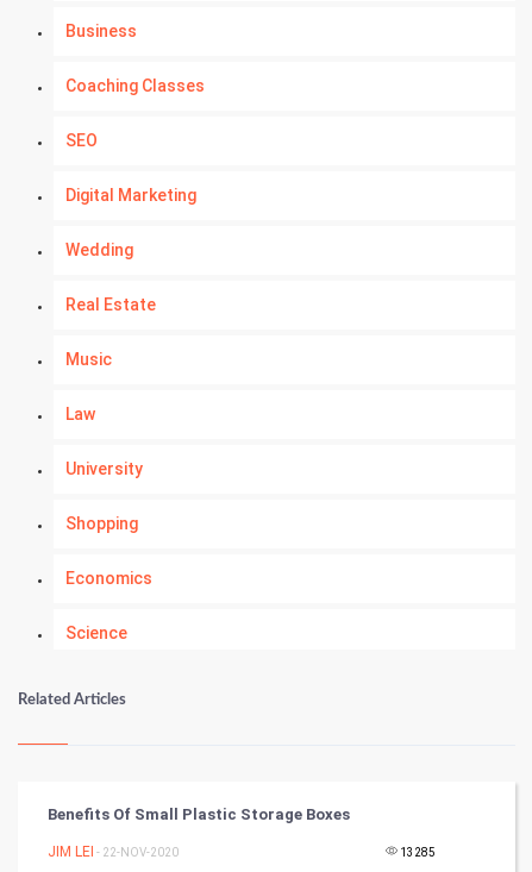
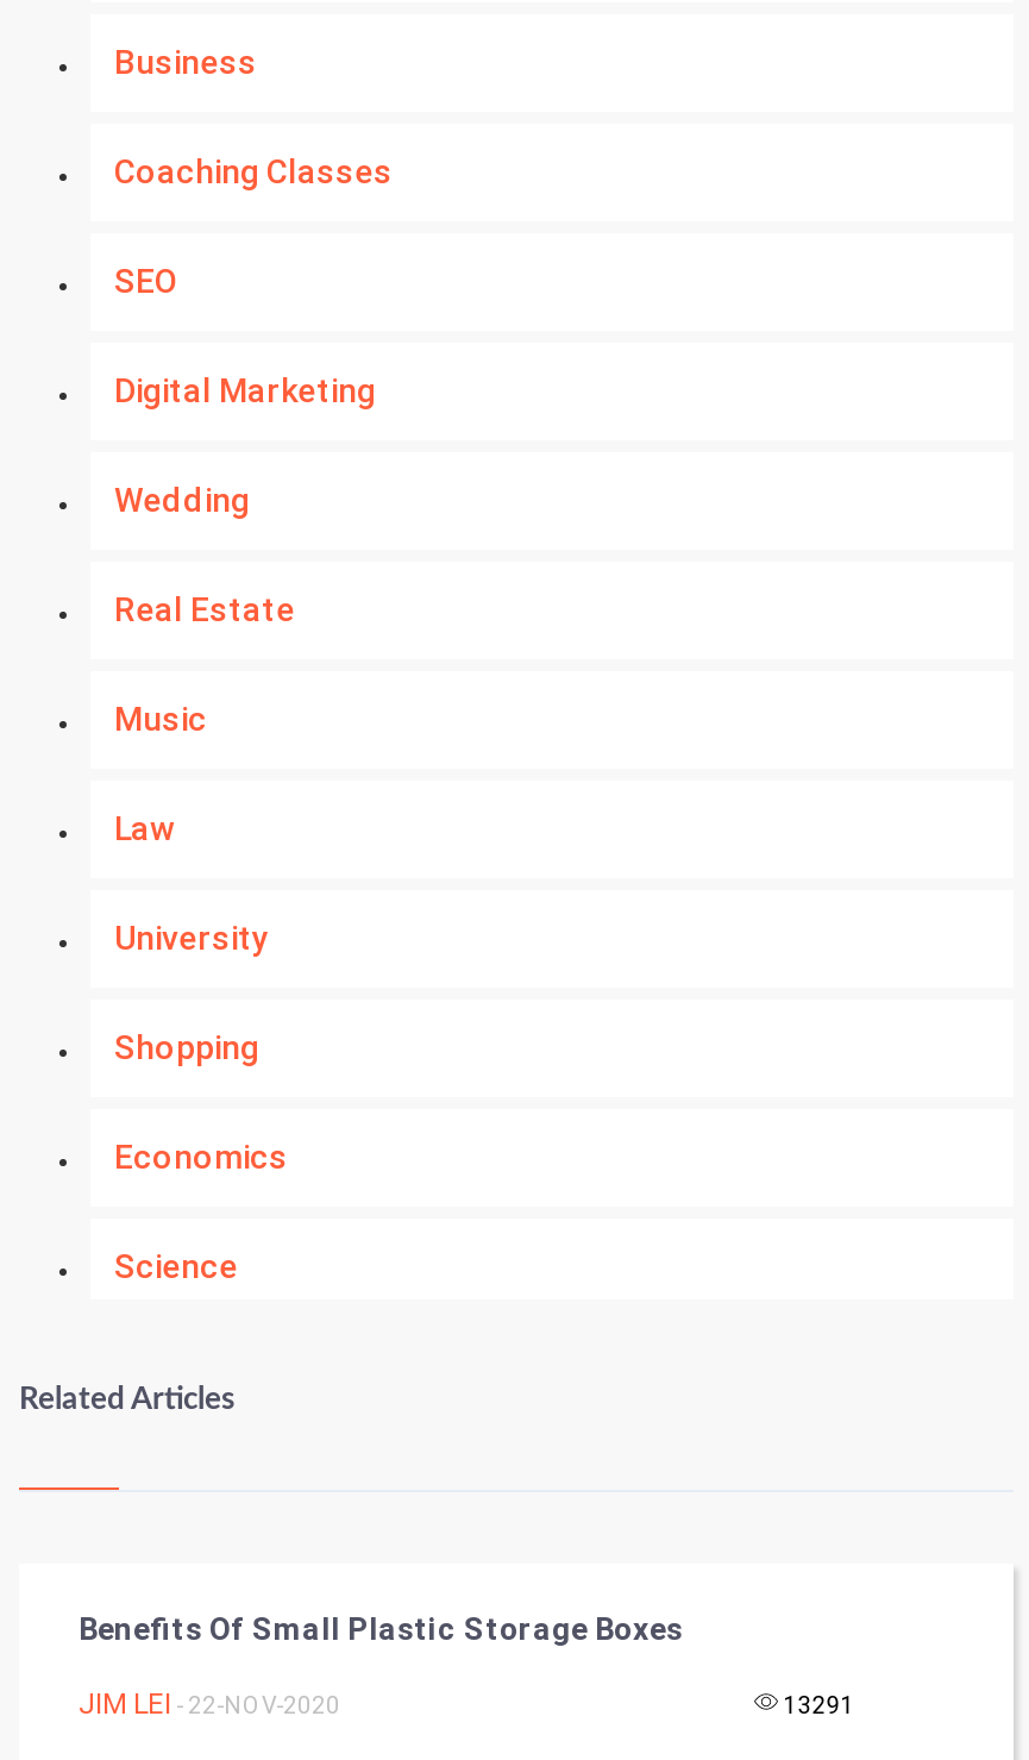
- 13285
+ 13291
